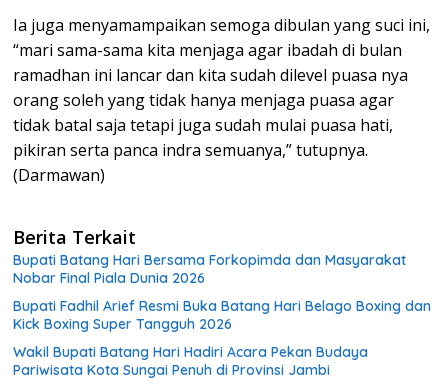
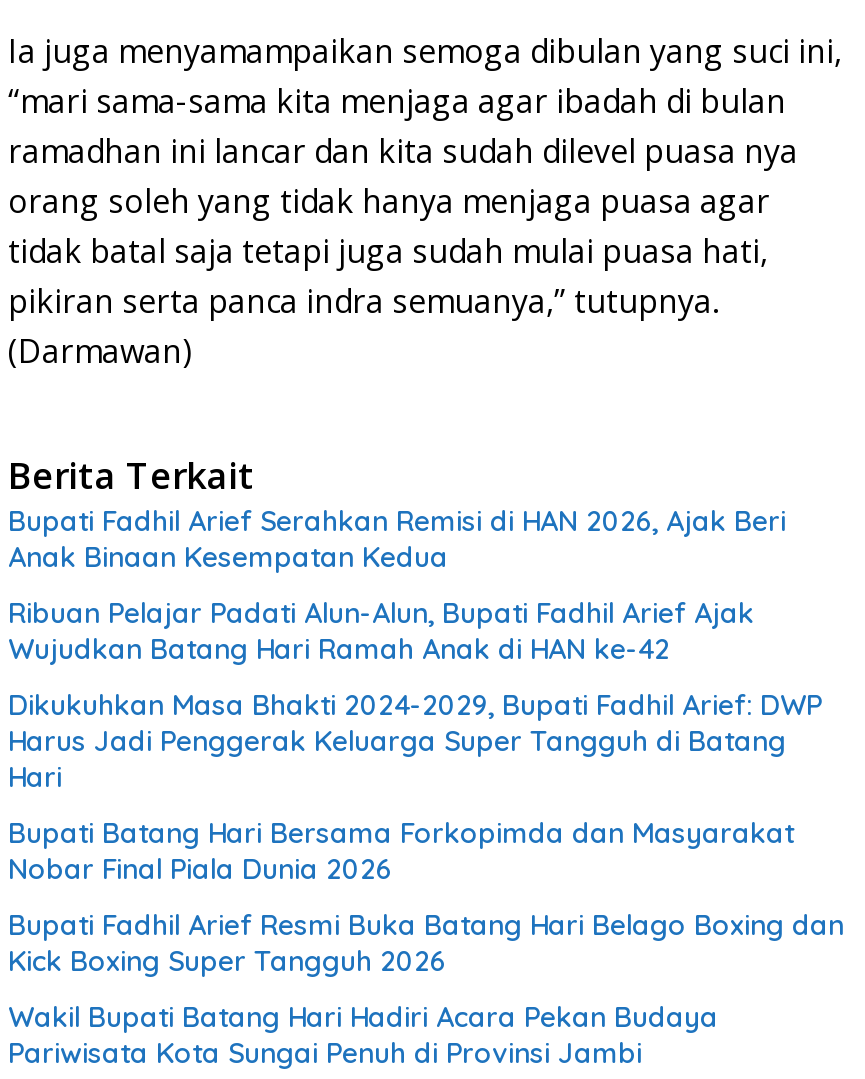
+ Bupati Fadhil Arief Serahkan Remisi di HAN 2026, Ajak Beri
+ Anak Binaan Kesempatan Kedua
+ Ribuan Pelajar Padati Alun-Alun, Bupati Fadhil Arief Ajak
+ Wujudkan Batang Hari Ramah Anak di HAN ke-42
+ Dikukuhkan Masa Bhakti 2024-2029, Bupati Fadhil Arief: DWP
+ Harus Jadi Penggerak Keluarga Super Tangguh di Batang
+ Hari
